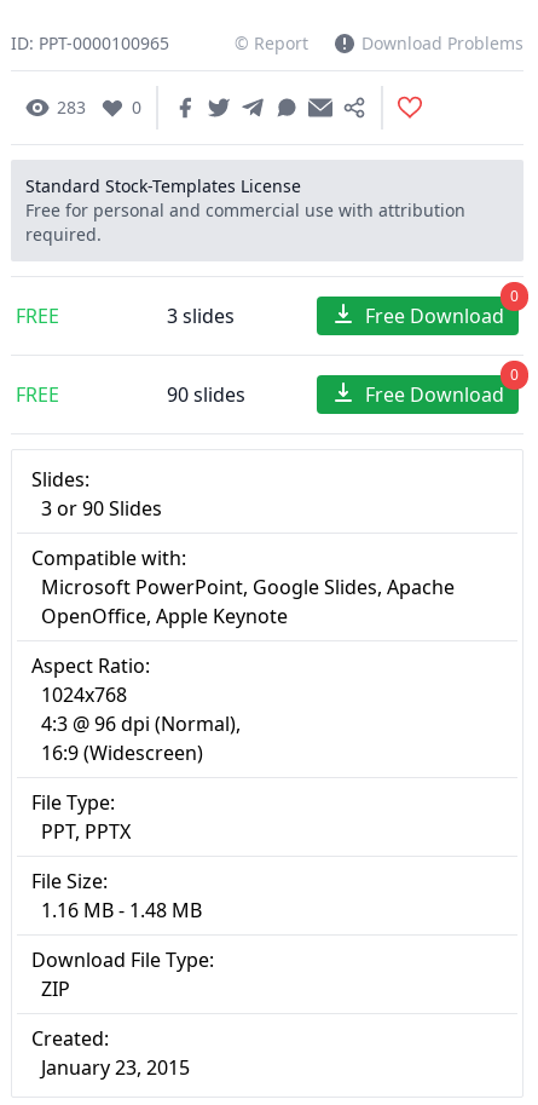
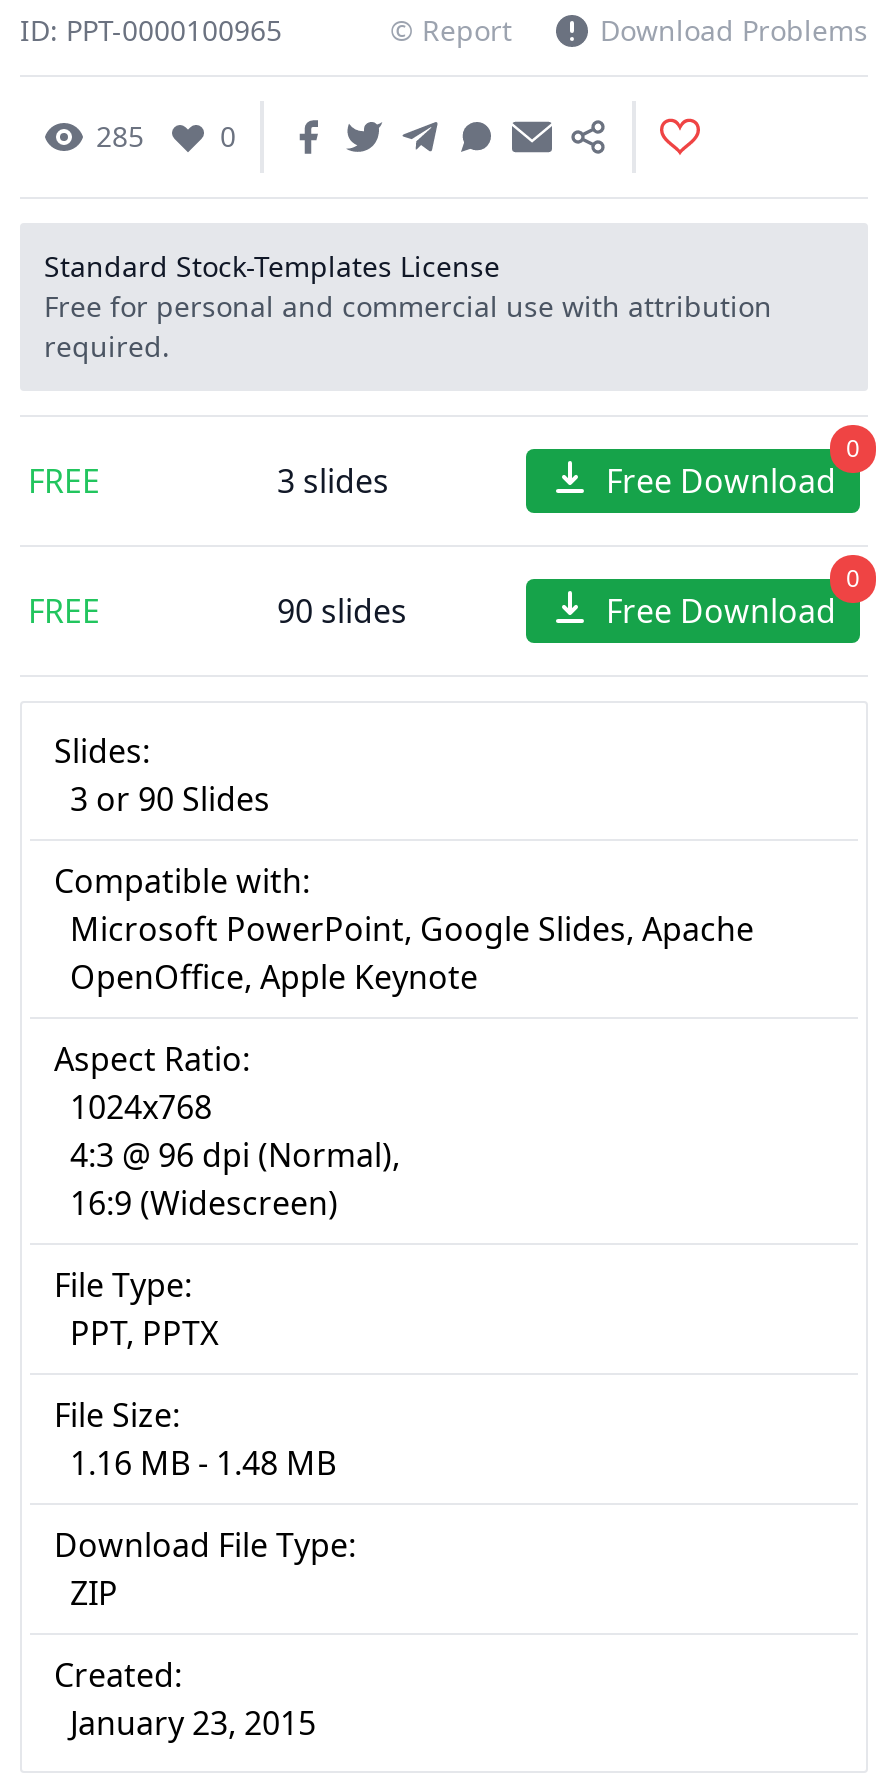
- 283 0
+ 285 0
